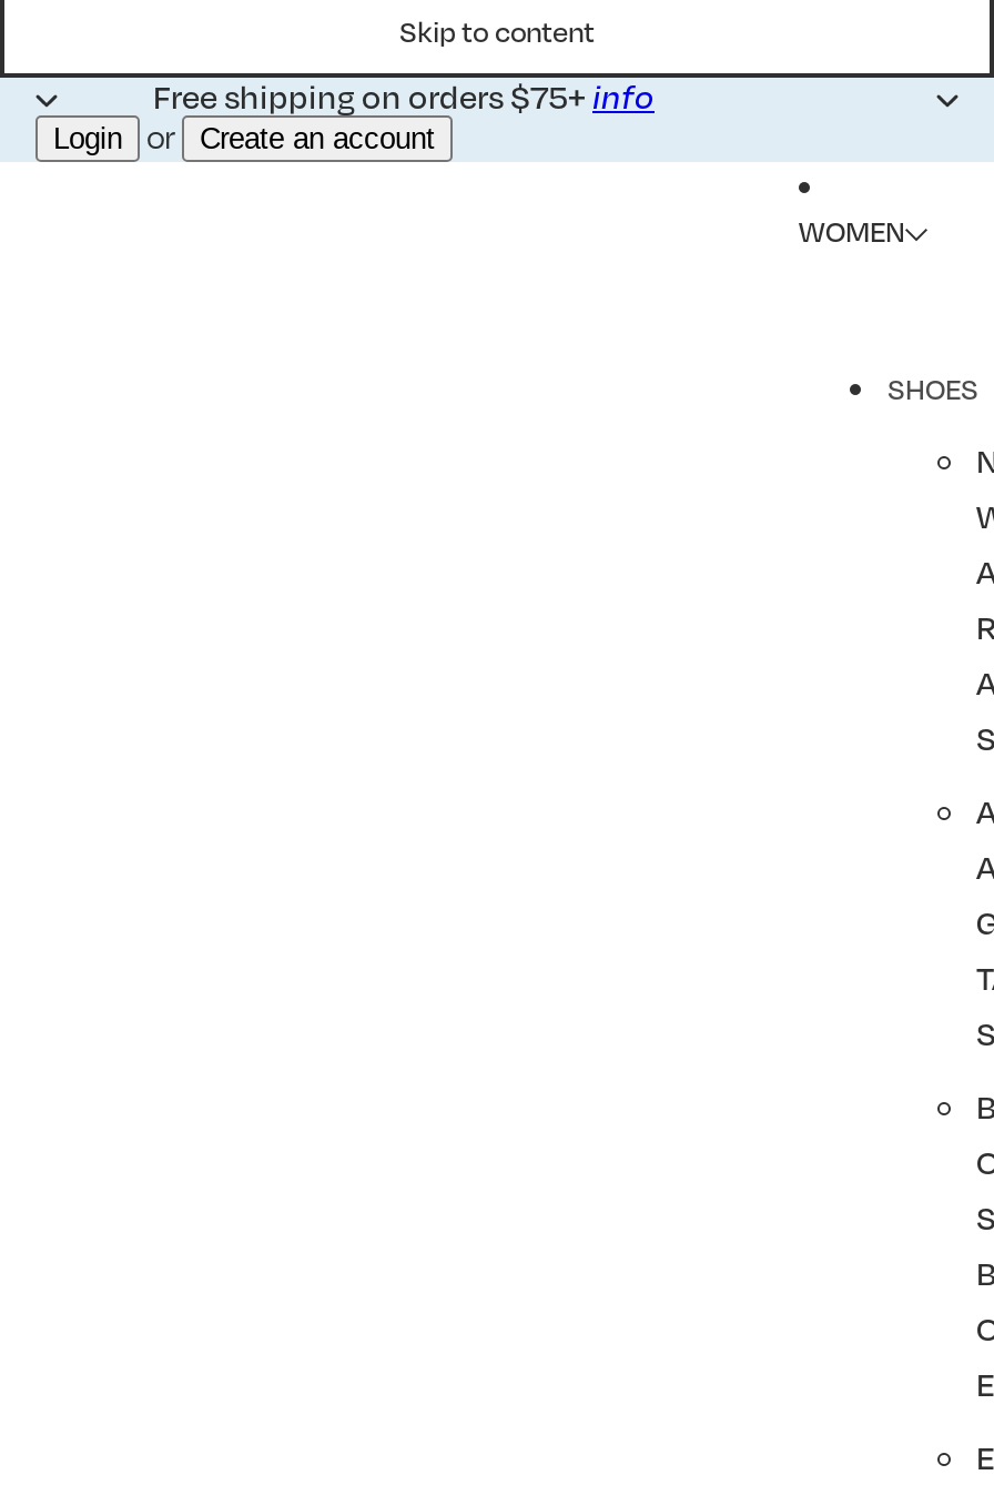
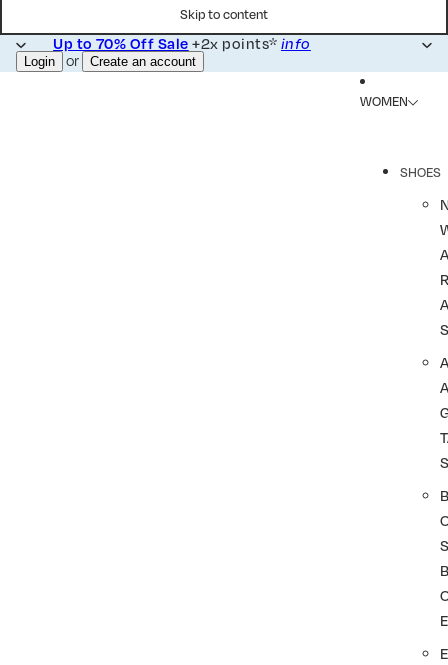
- Free shipping on orders $75+info
+ Up to 70% Off Sale+2x points*info
